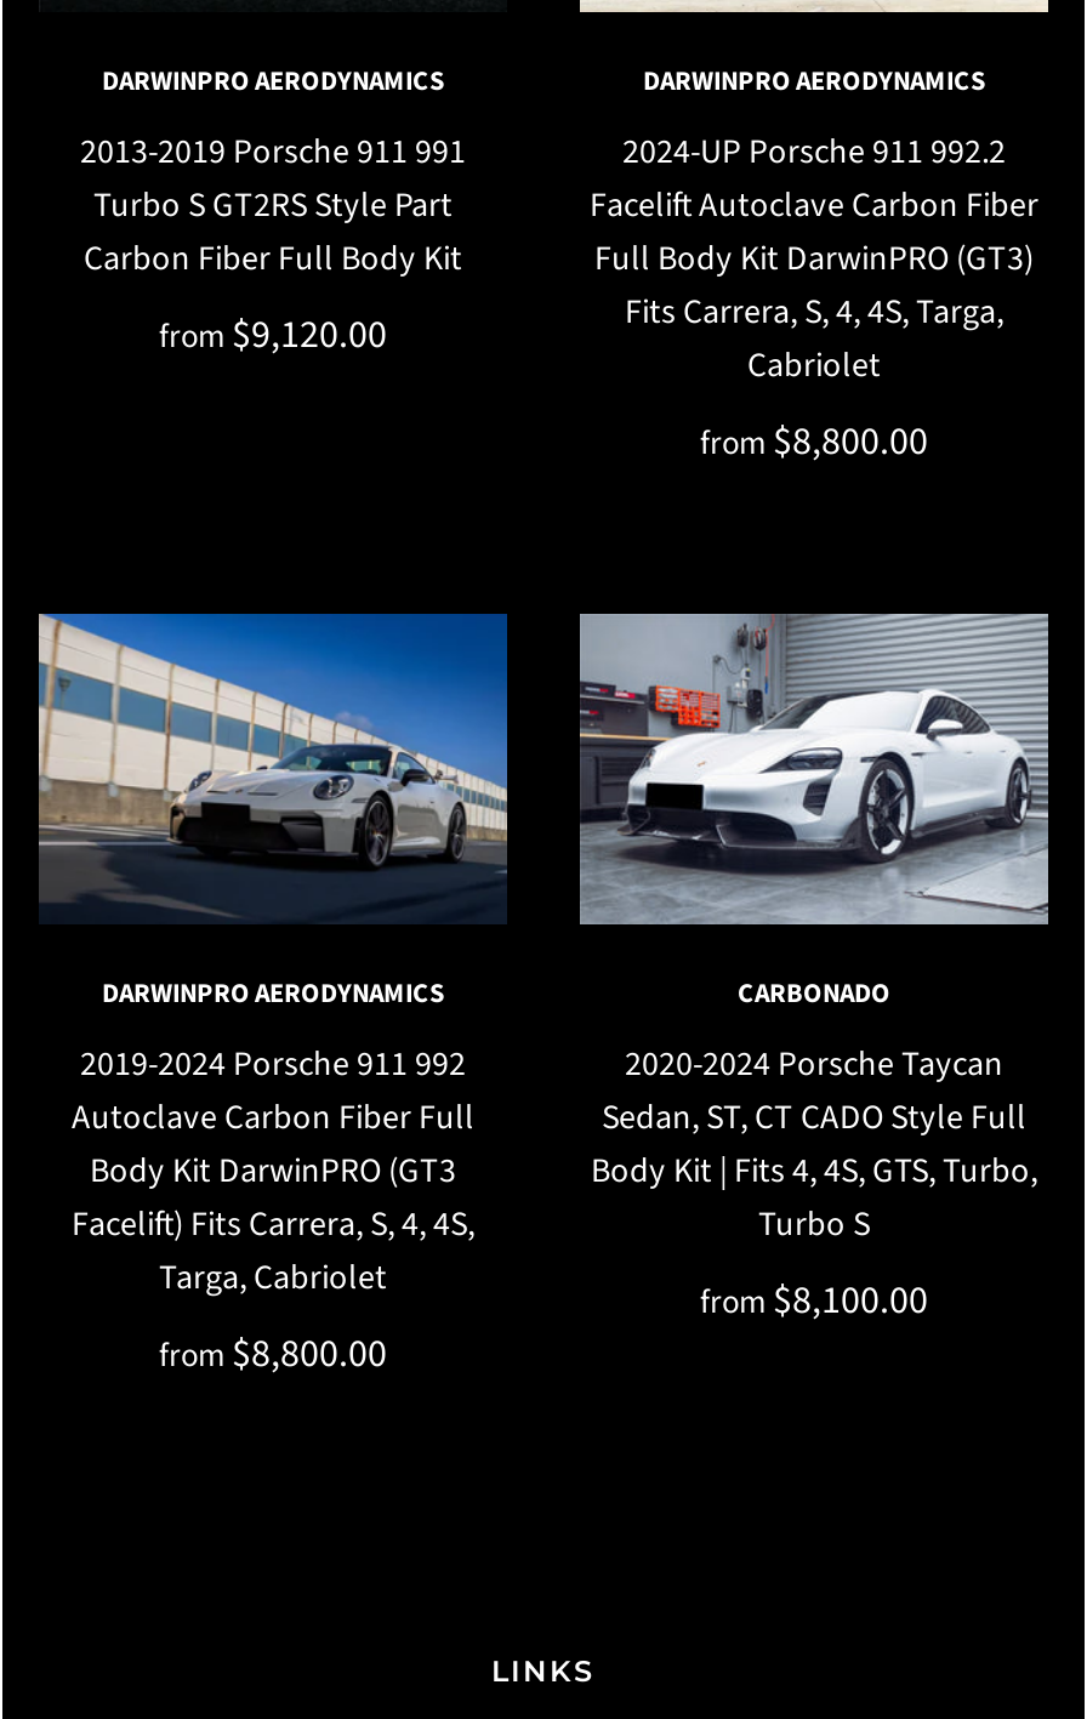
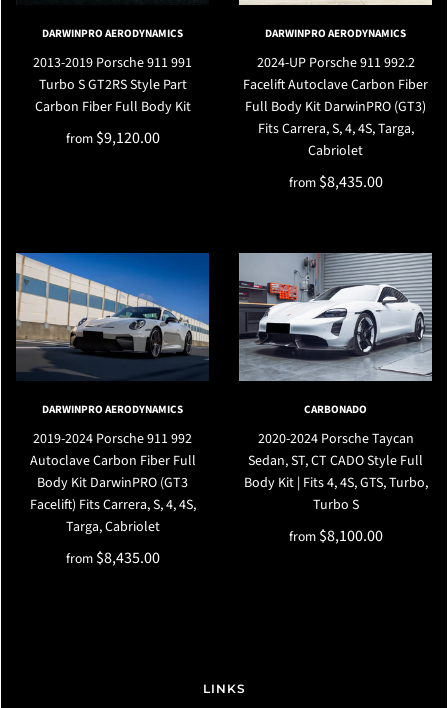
- from $8,800.00
+ from $8,435.00

- from $8,800.00
+ from $8,435.00
